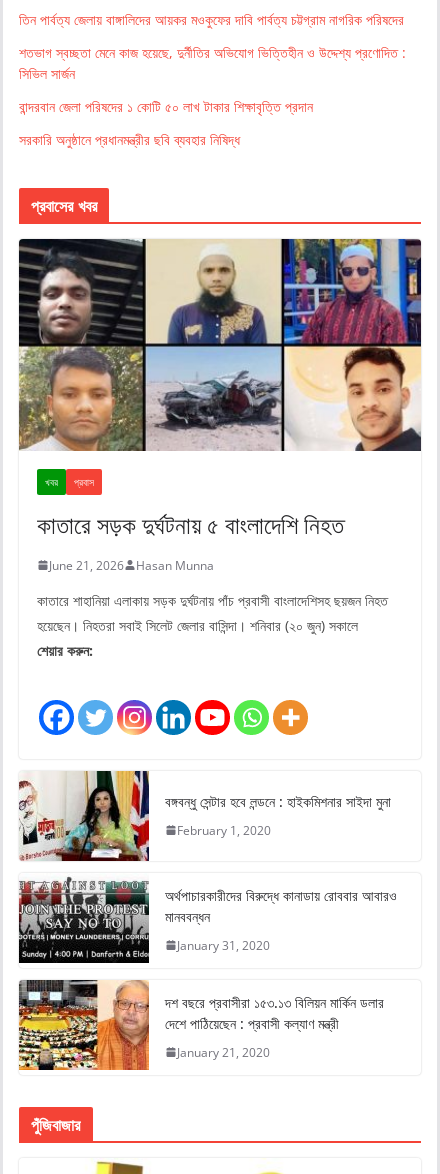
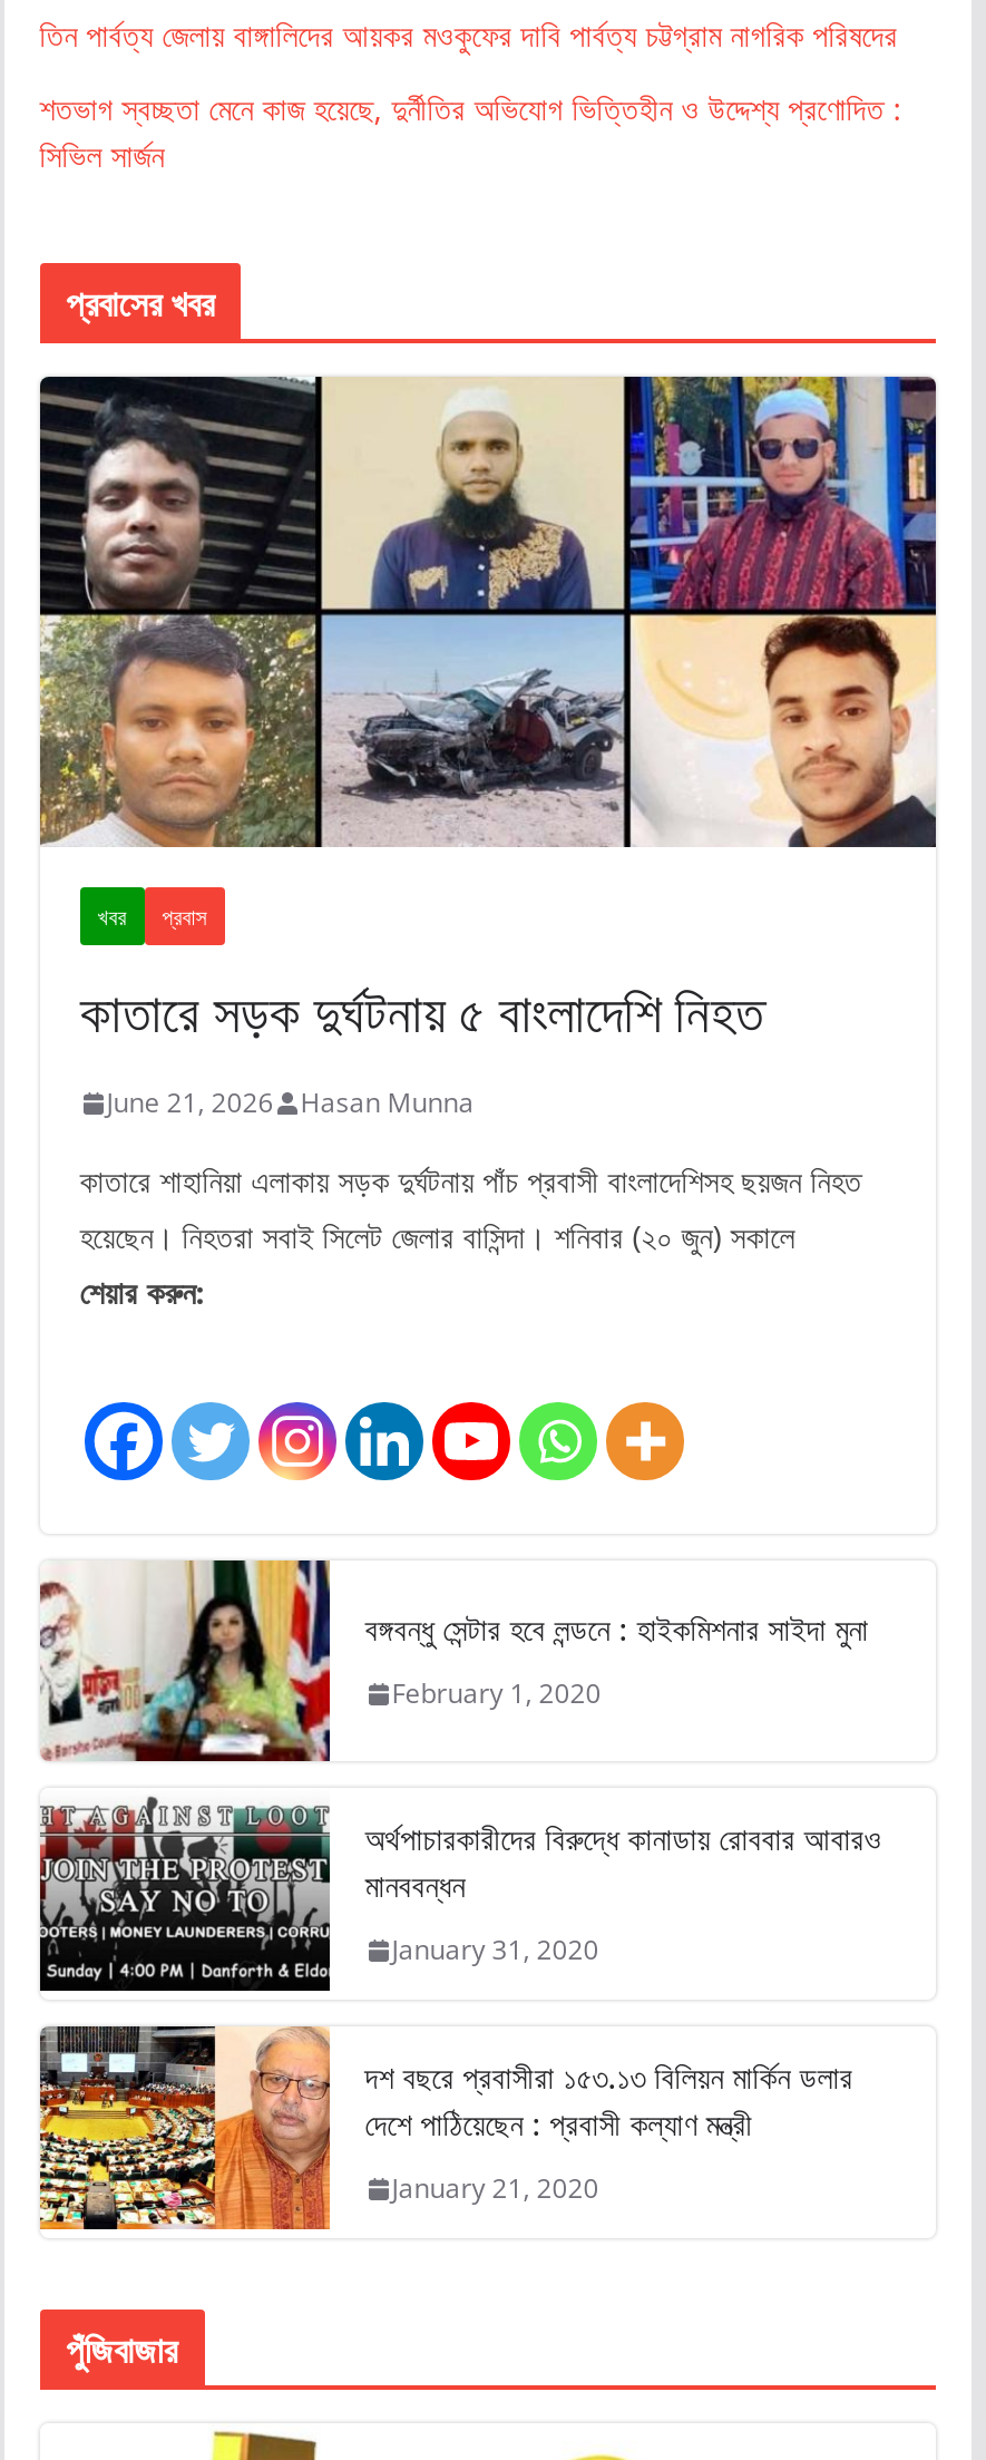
- বান্দরবান জেলা পরিষদের ১ কোটি ৫০ লাখ টাকার শিক্ষাবৃত্তি প্রদান
- সরকারি অনুষ্ঠানে প্রধানমন্ত্রীর ছবি ব্যবহার নিষিদ্ধ
